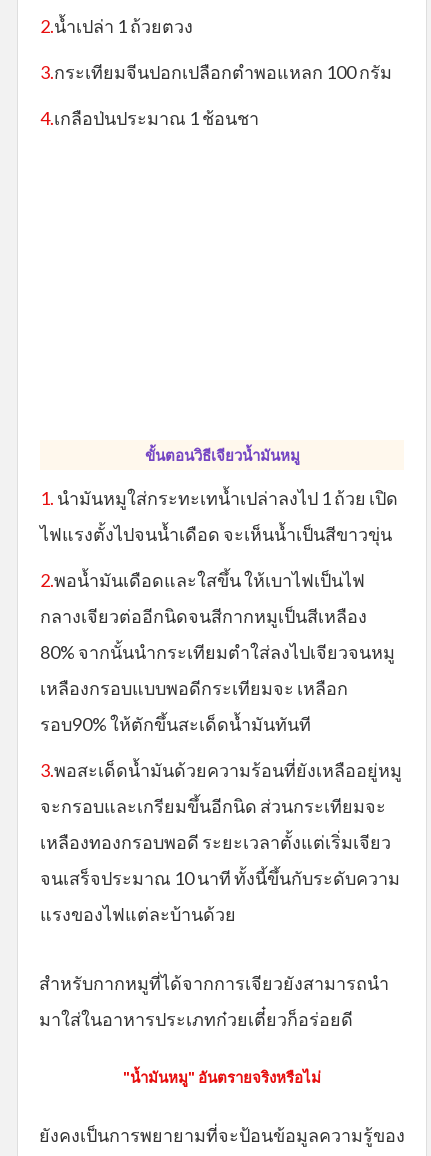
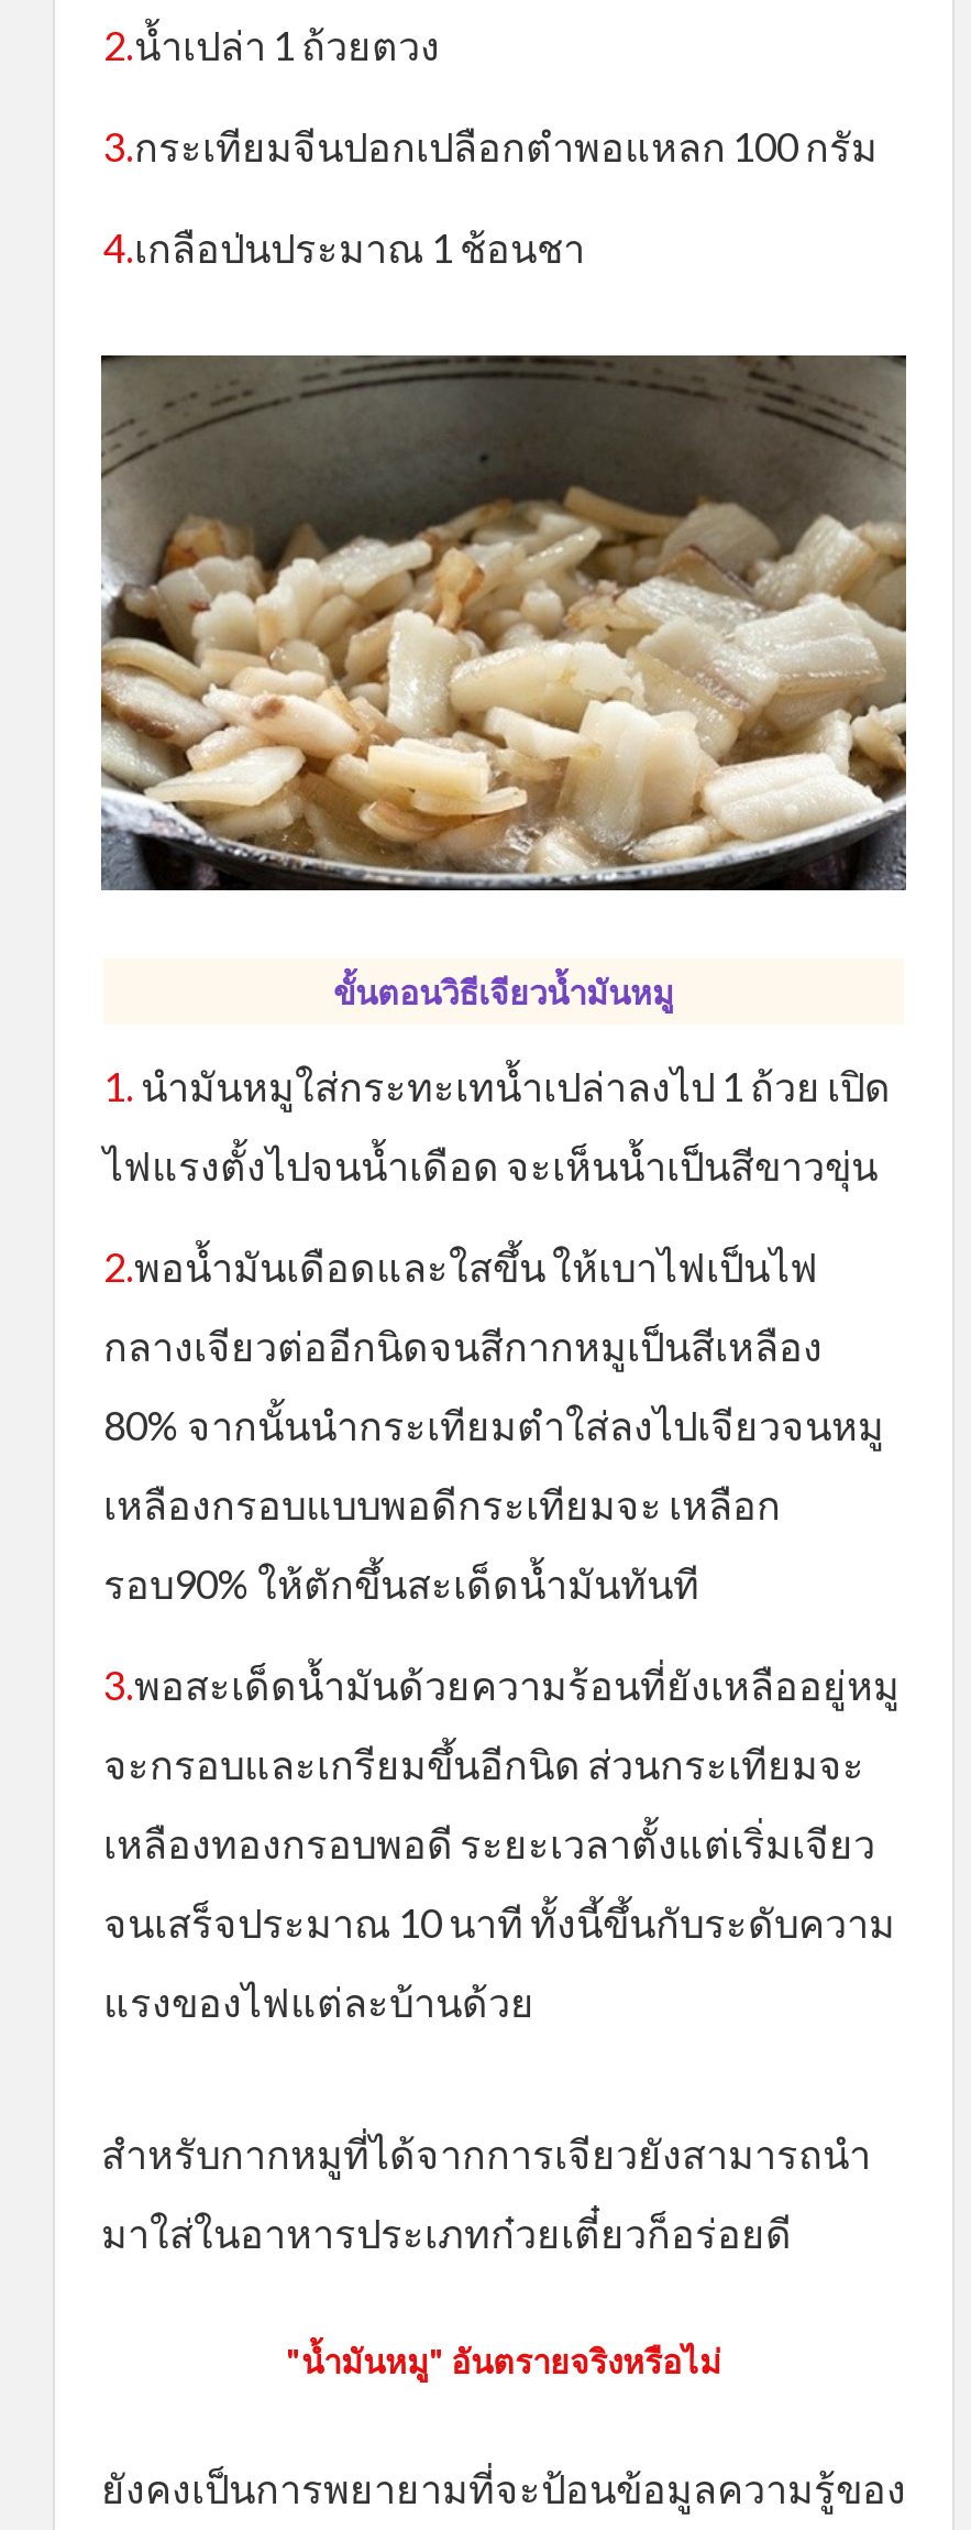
+ [image]
